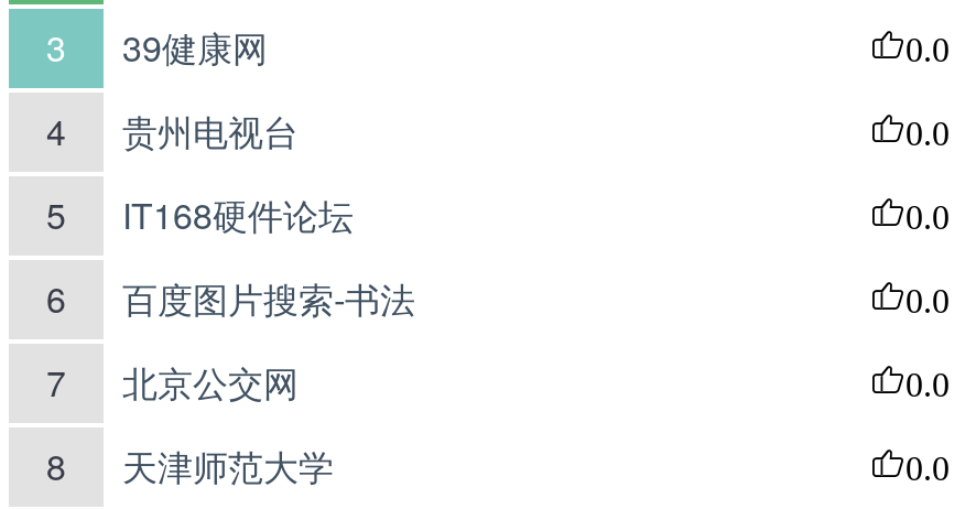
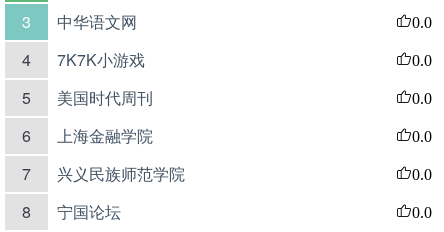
- 39健康网
+ 中华语文网

- 贵州电视台
+ 7K7K小游戏

- IT168硬件论坛
+ 美国时代周刊

- 百度图片搜索-书法
+ 上海金融学院

- 北京公交网
+ 兴义民族师范学院

- 天津师范大学
+ 宁国论坛
